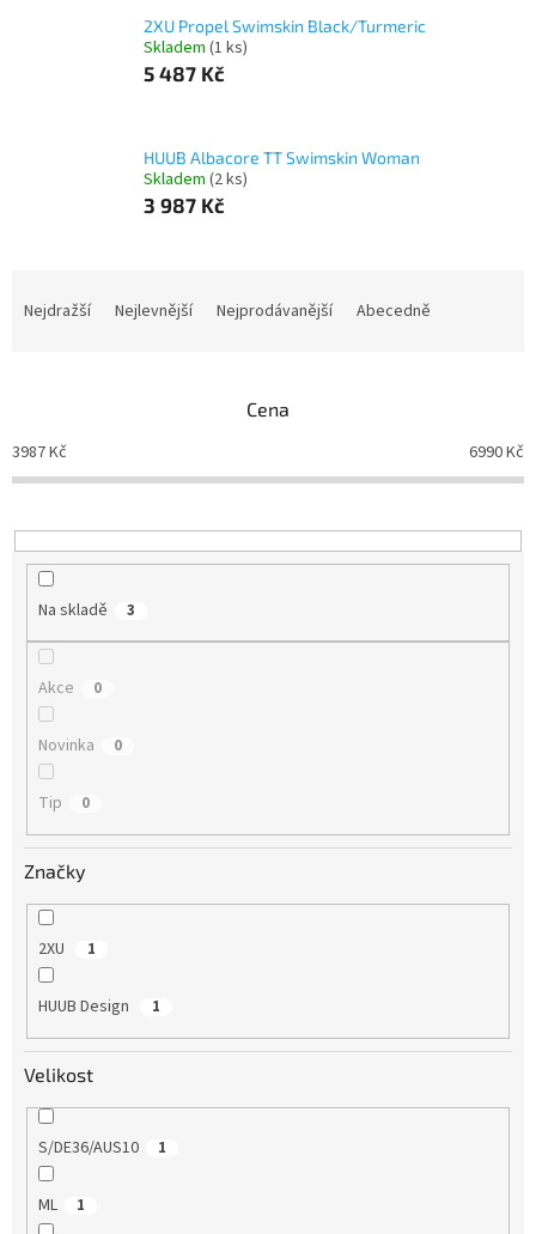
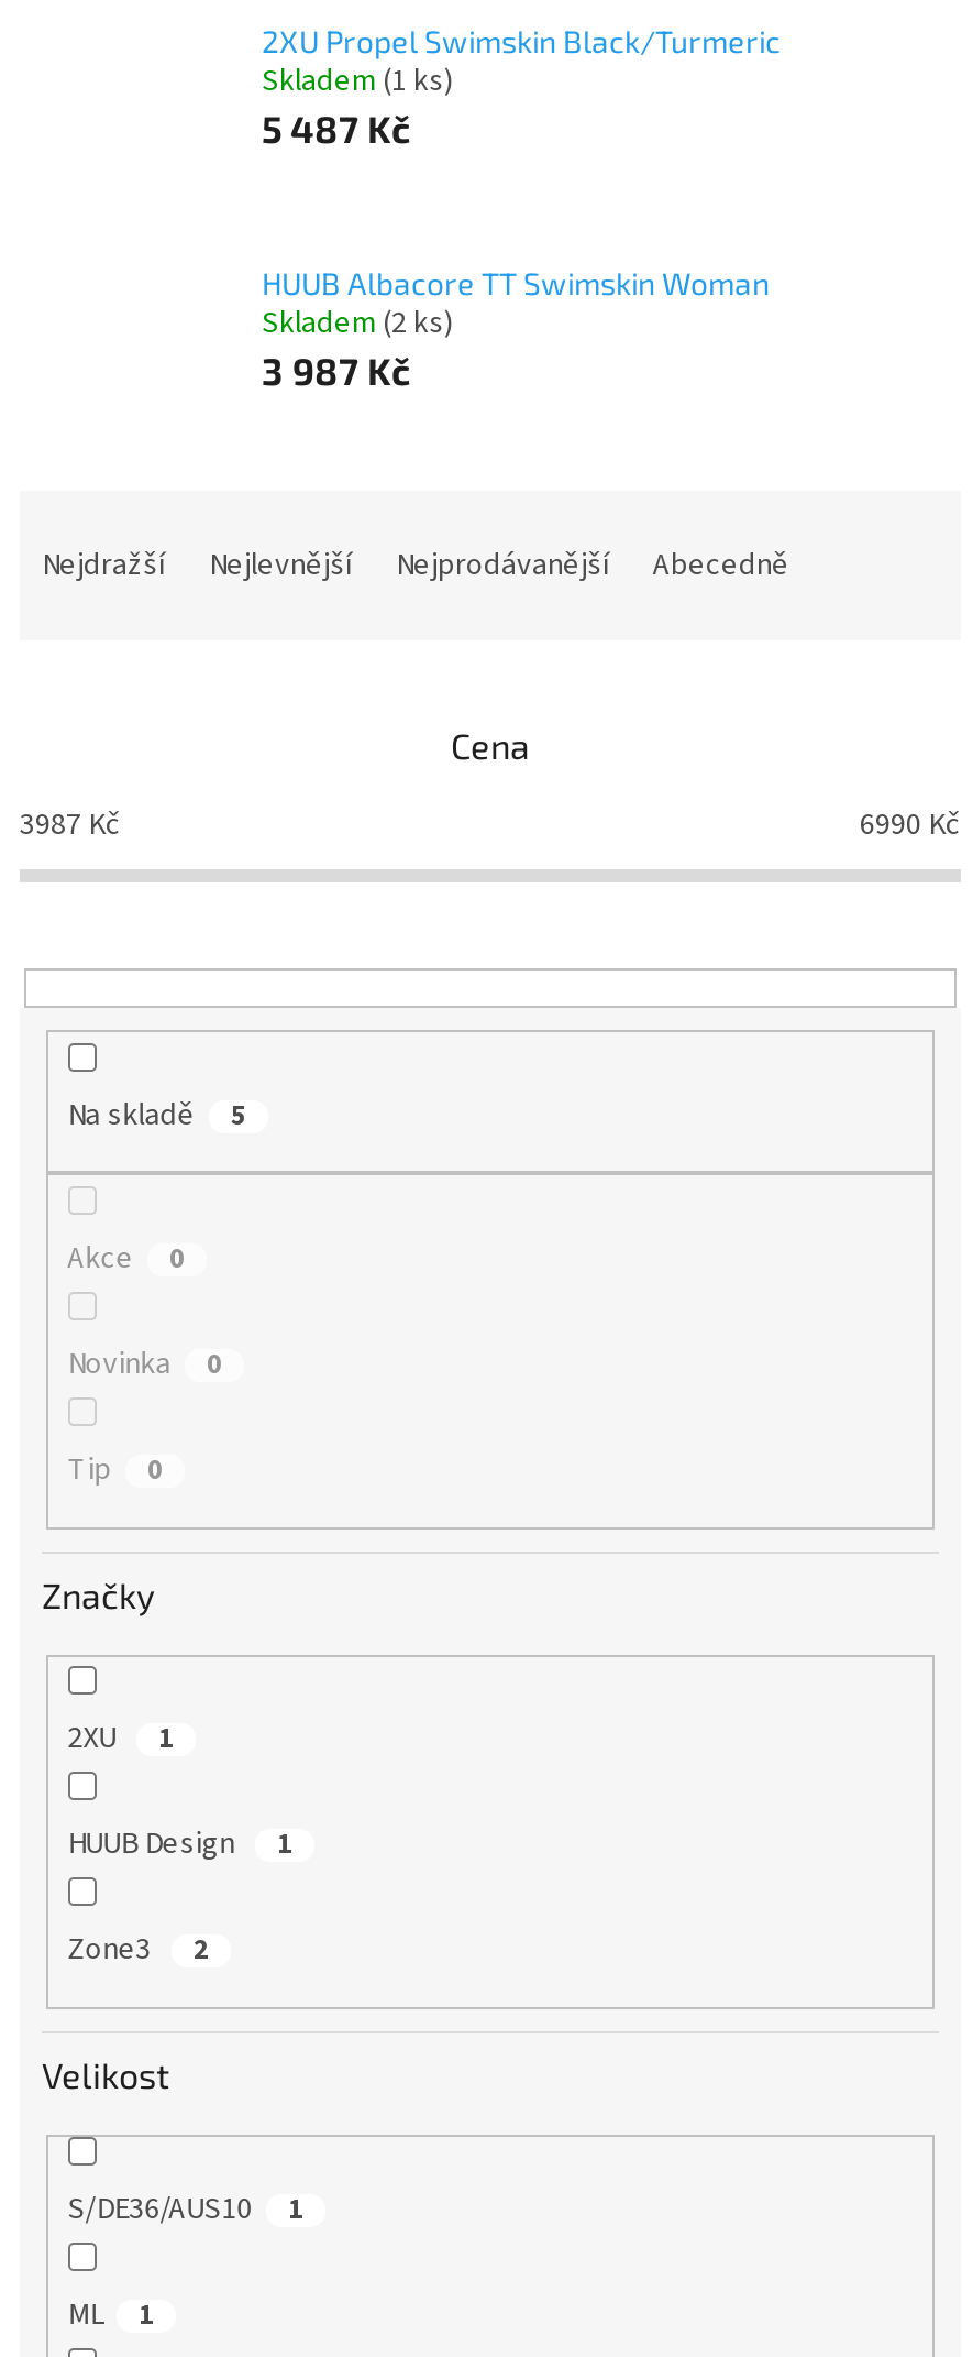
- 3
+ 5

+ Zone3
+ 2
